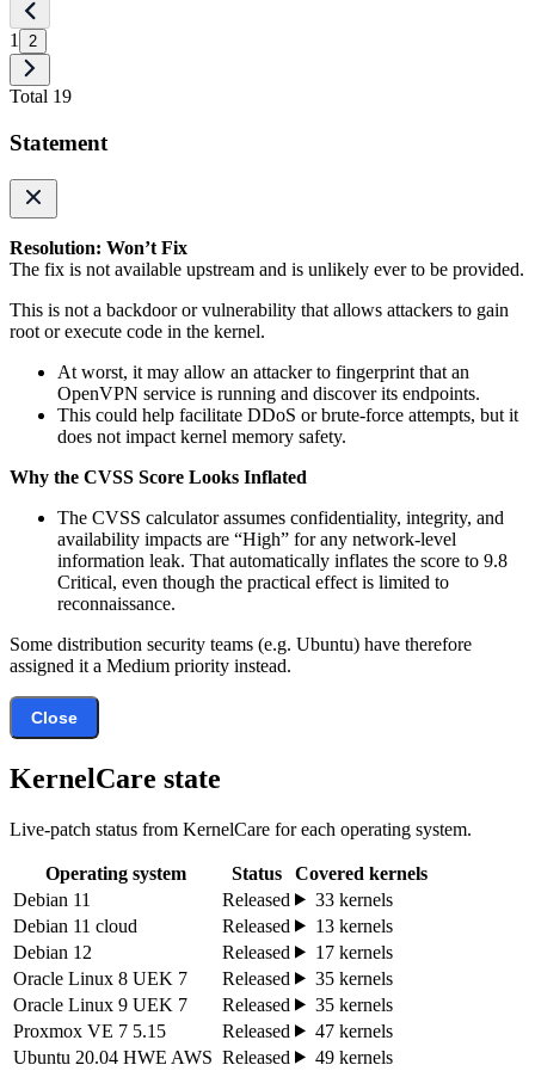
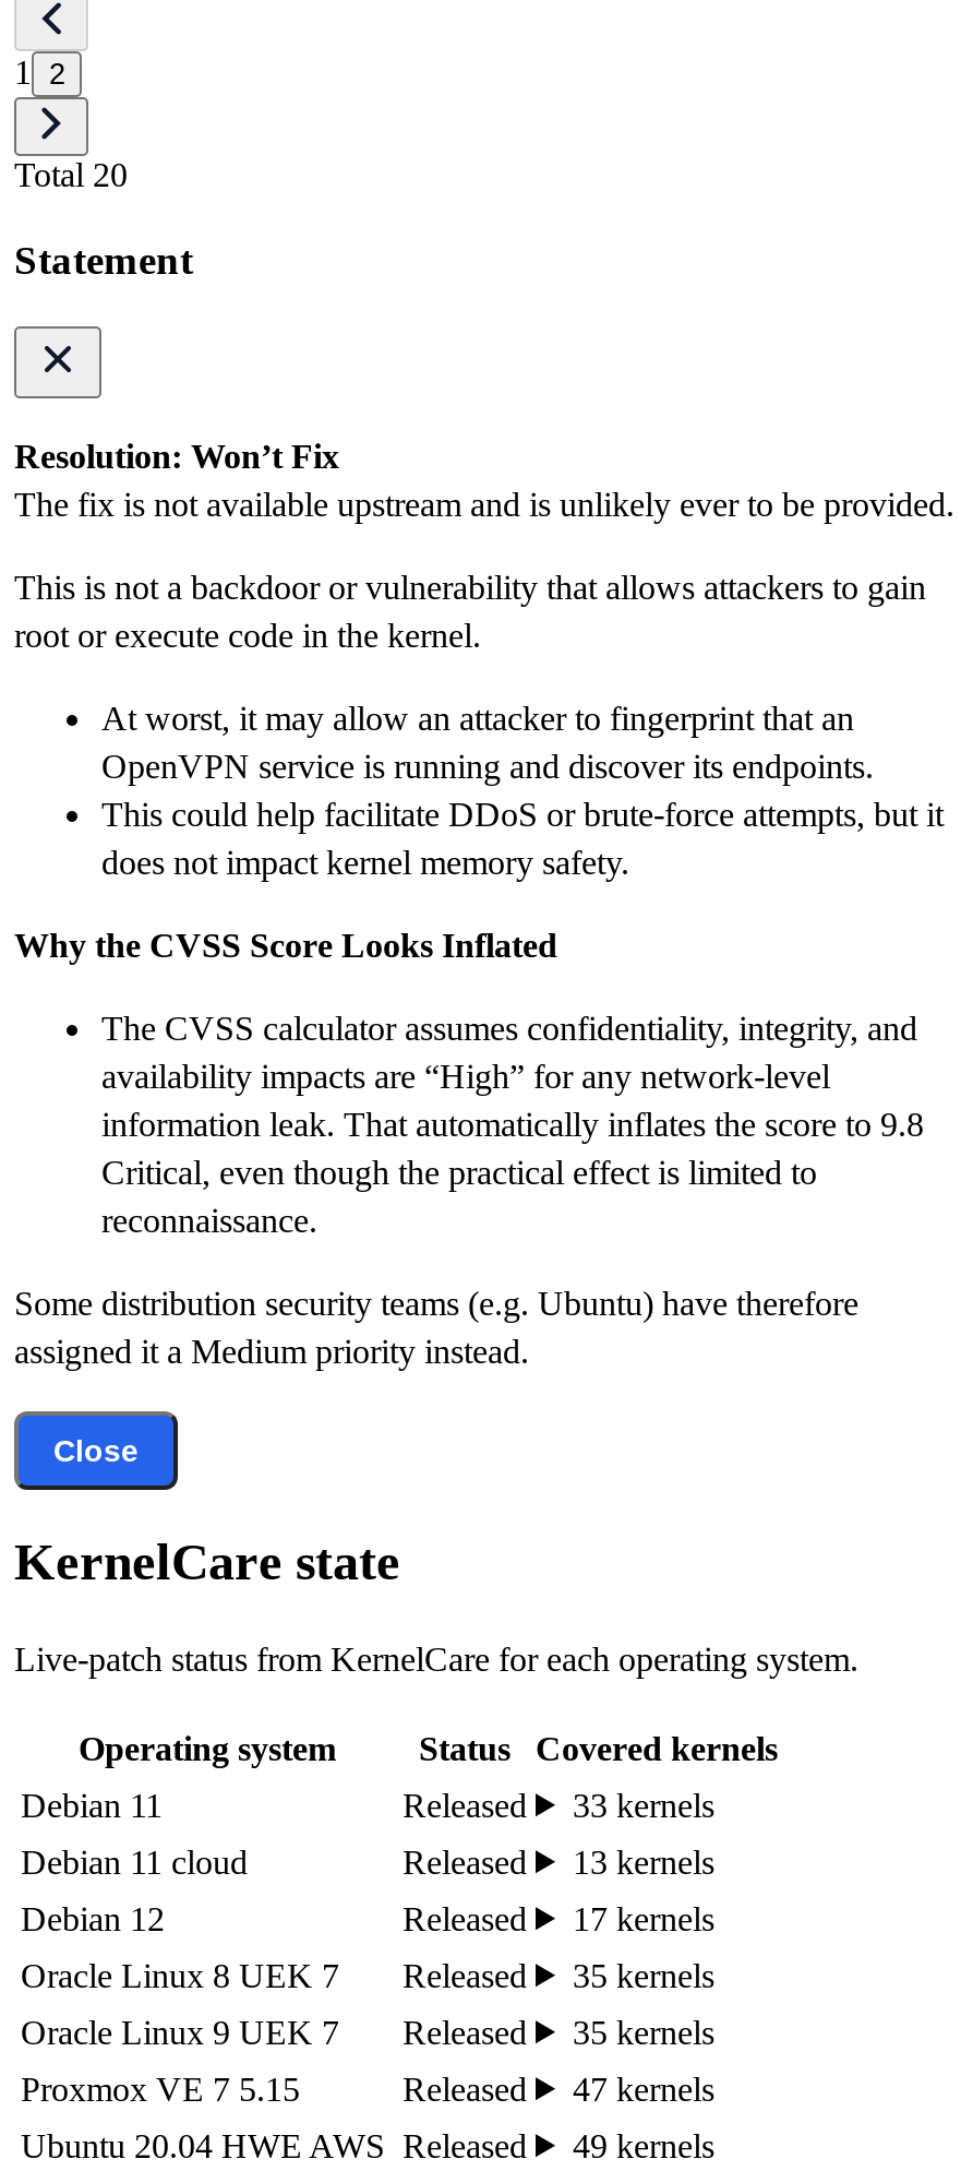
- Total 19
+ Total 20
